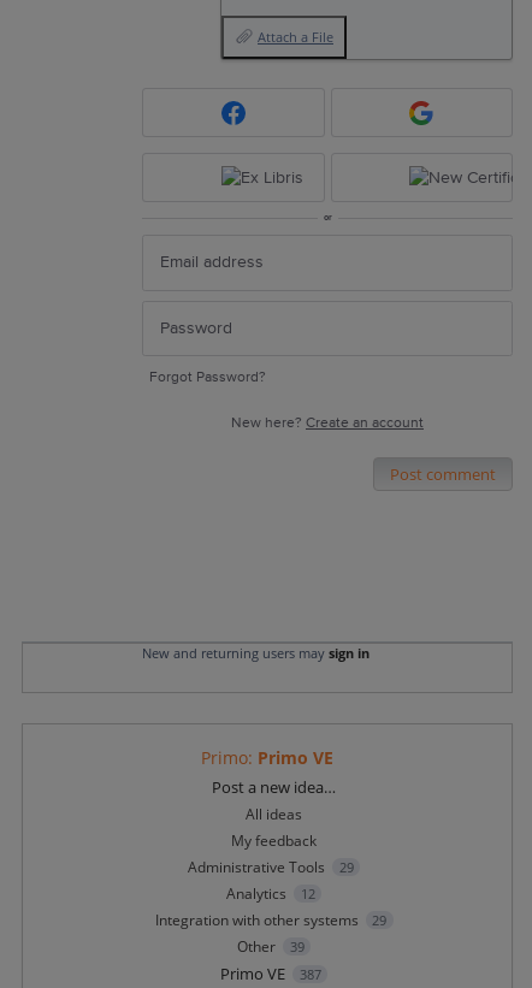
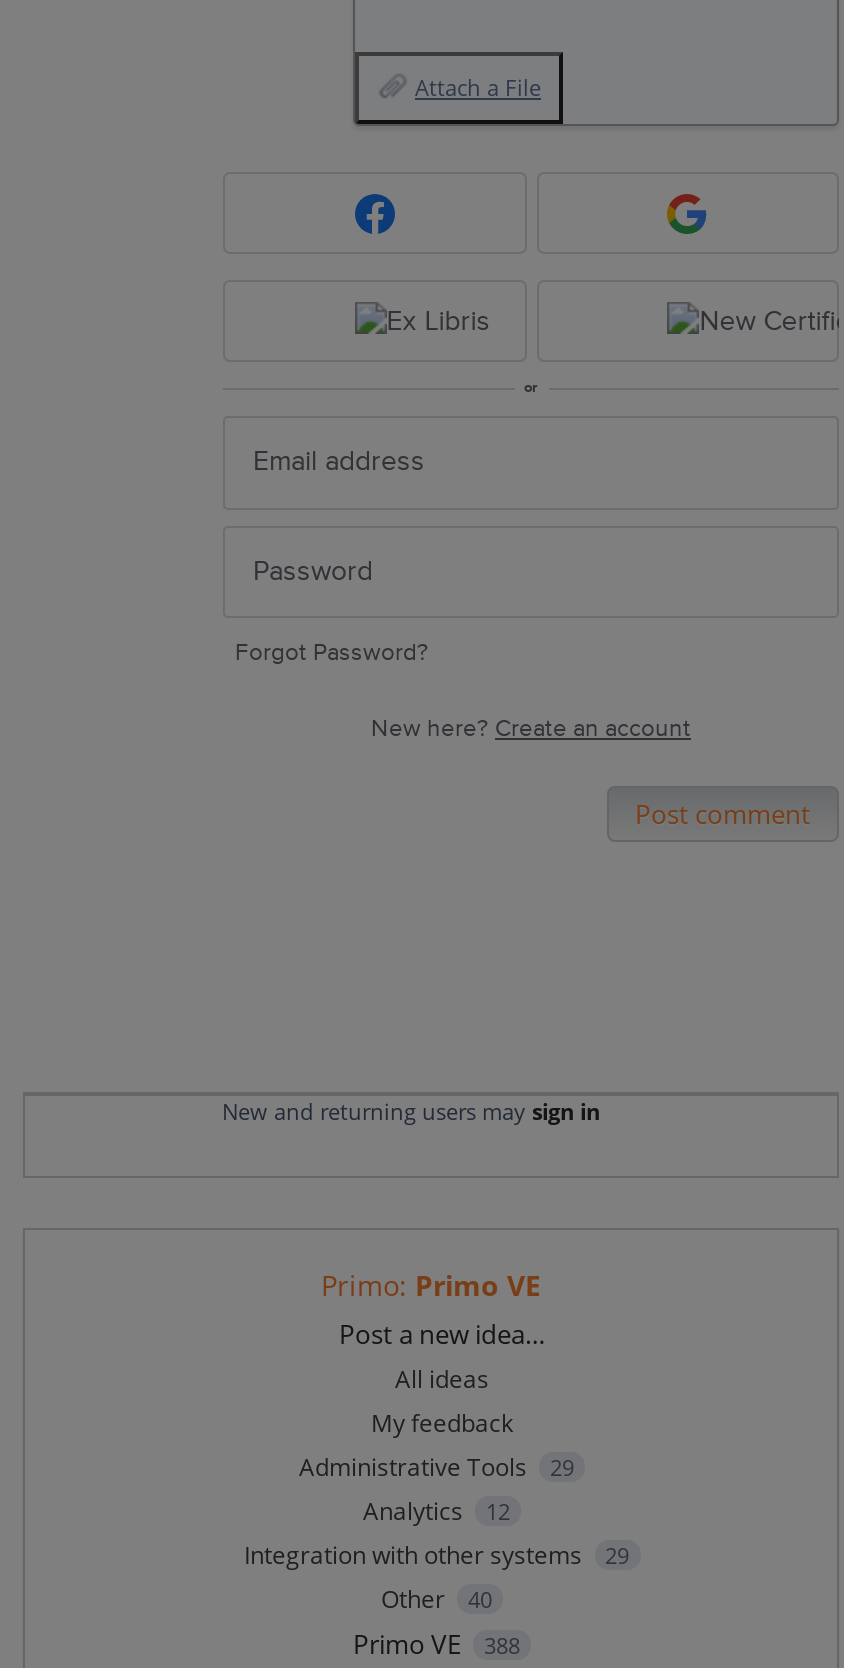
- Other 39
+ Other 40

- Primo VE 387
+ Primo VE 388
